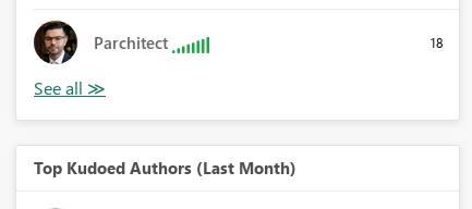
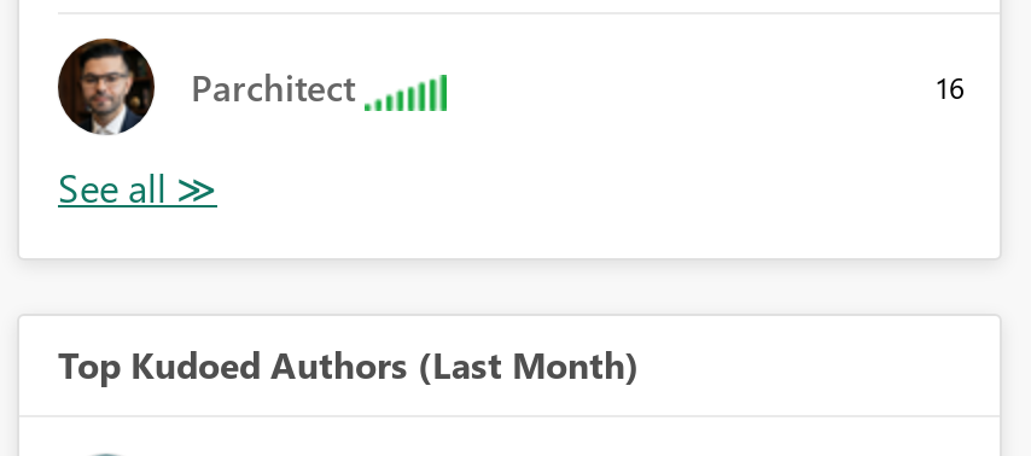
- 18
+ 16
